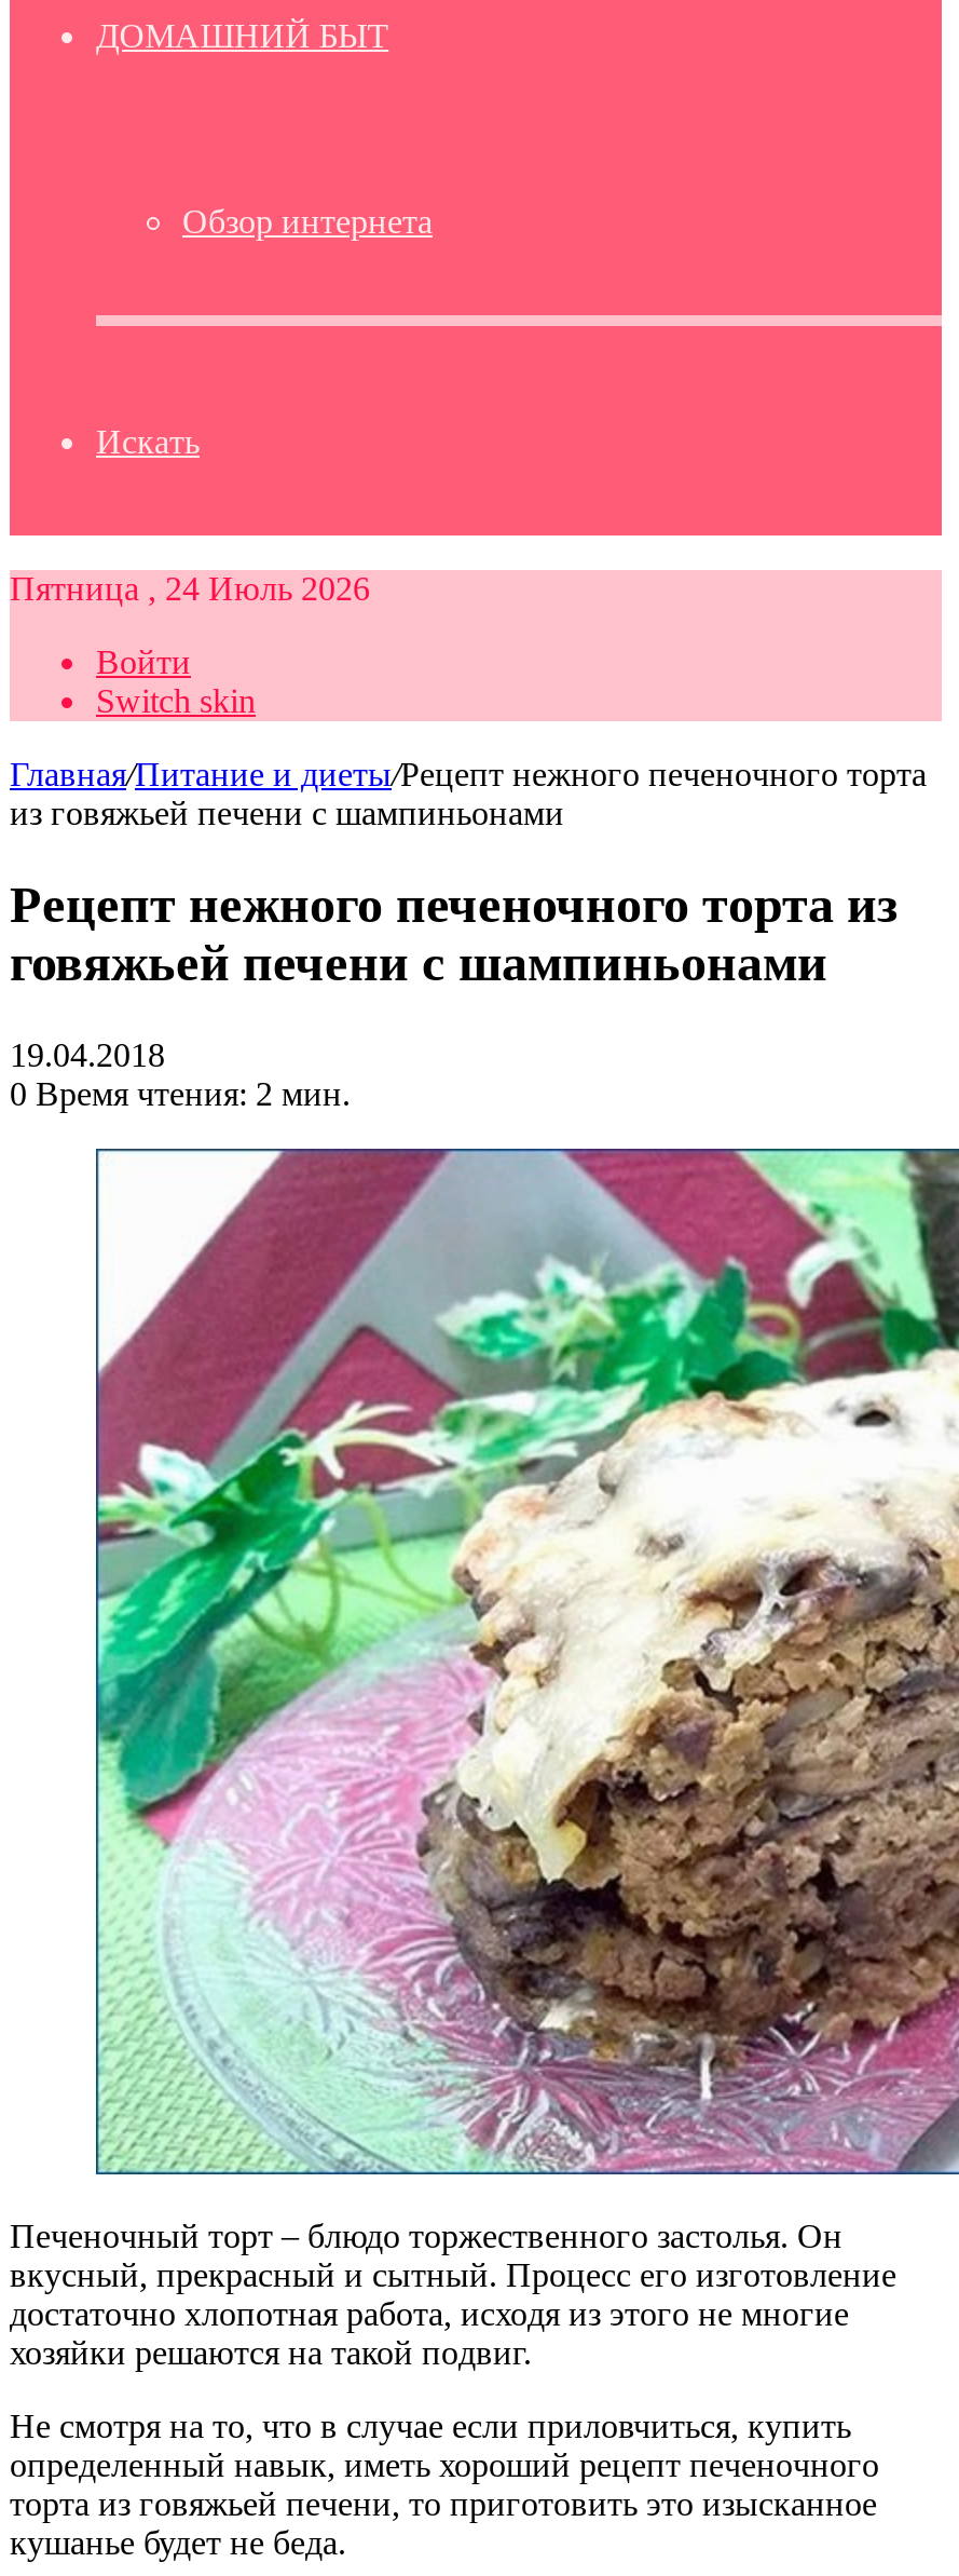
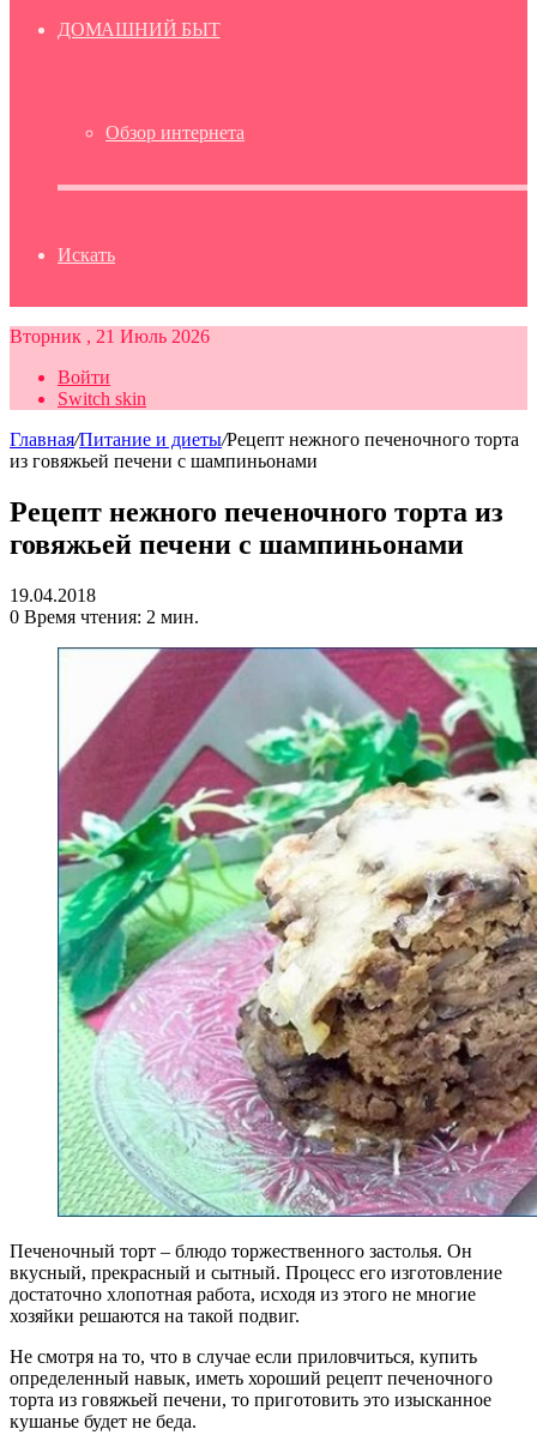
- Пятница , 24 Июль 2026
+ Вторник , 21 Июль 2026
